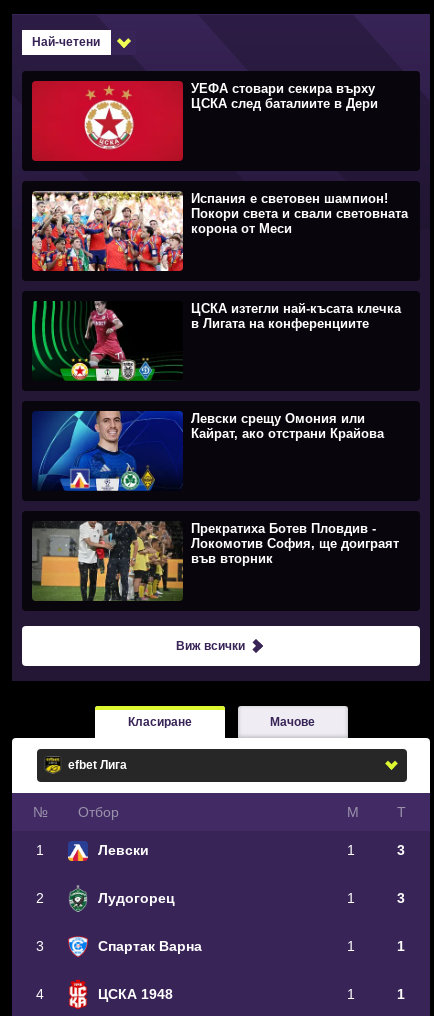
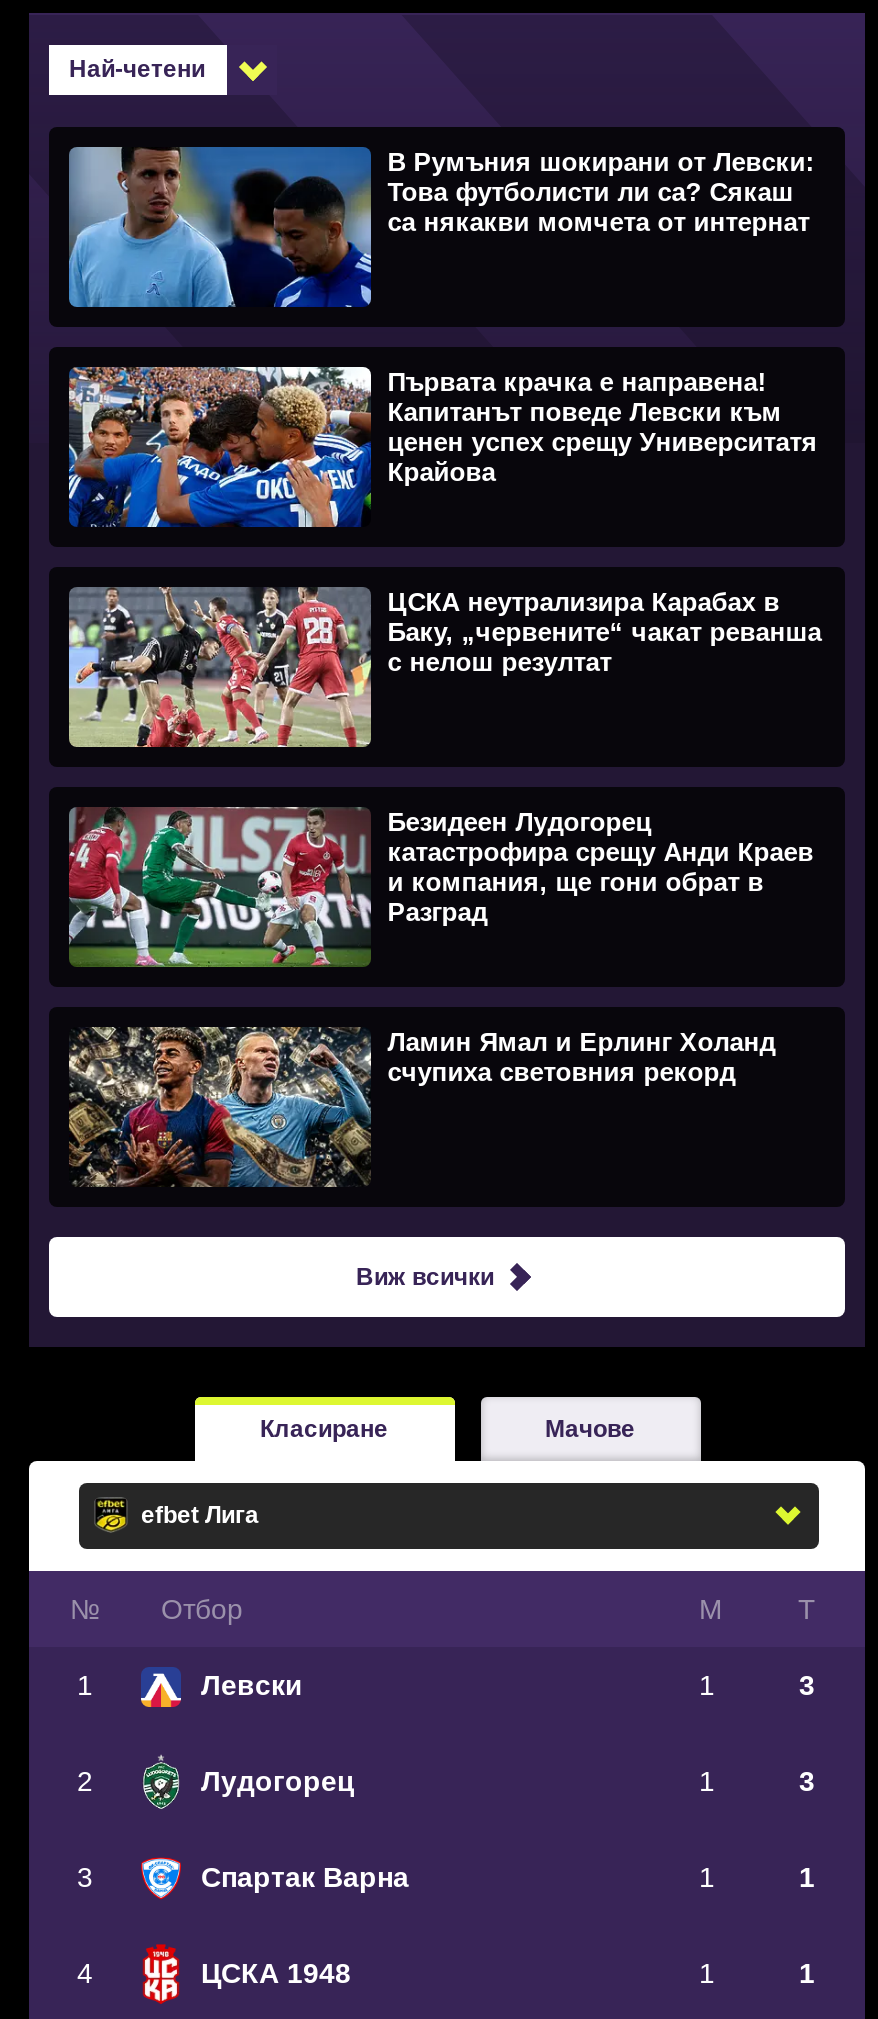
- [image]
- УЕФА стовари секира върху
- ЦСКА след баталиите в Дери
+ [image]
+ В Румъния шокирани от Левски:
+ Това футболисти ли са? Сякаш
+ са някакви момчета от интернат

- [image]
- Испания е световен шампион!
- Покори света и свали световната
- корона от Меси
+ [image]
+ Първата крачка е направена!
+ Капитанът поведе Левски към
+ ценен успех срещу Университатя
+ Крайова

- [image]
- ЦСКА изтегли най-късата клечка
- в Лигата на конференциите
+ [image]
+ ЦСКА неутрализира Карабах в
+ Баку, „червените“ чакат реванша
+ с нелош резултат

- [image]
- Левски срещу Омония или
- Кайрат, ако отстрани Крайова
+ [image]
+ Безидеен Лудогорец
+ катастрофира срещу Анди Краев
+ и компания, ще гони обрат в
+ Разград

- [image]
- Прекратиха Ботев Пловдив -
- Локомотив София, ще доиграят
- във вторник
+ [image]
+ Ламин Ямал и Ерлинг Холанд
+ счупиха световния рекорд
